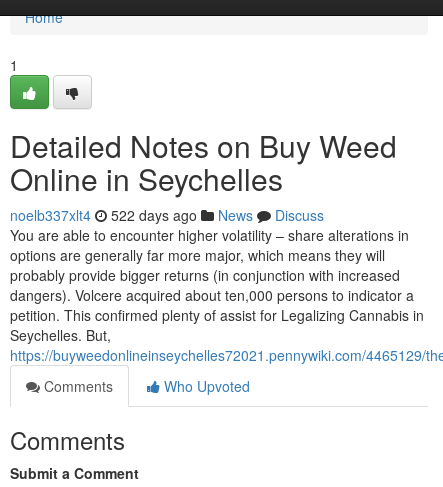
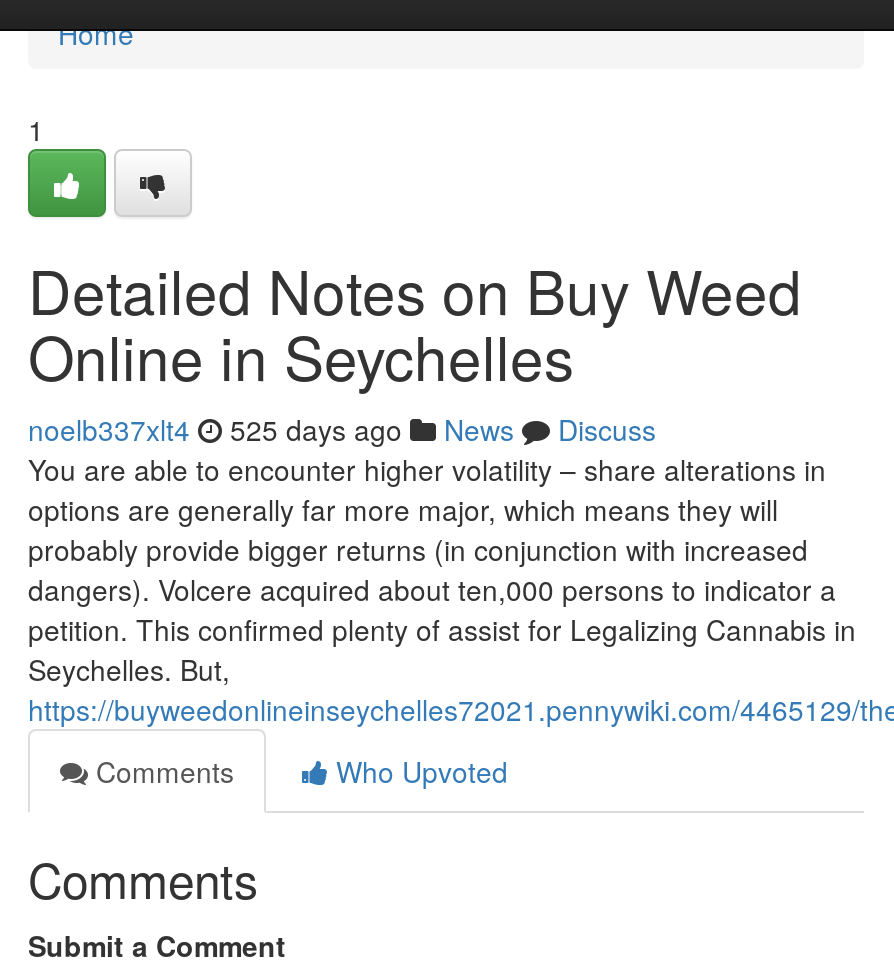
- noelb337xlt4 522 days ago News Discuss
+ noelb337xlt4 525 days ago News Discuss
